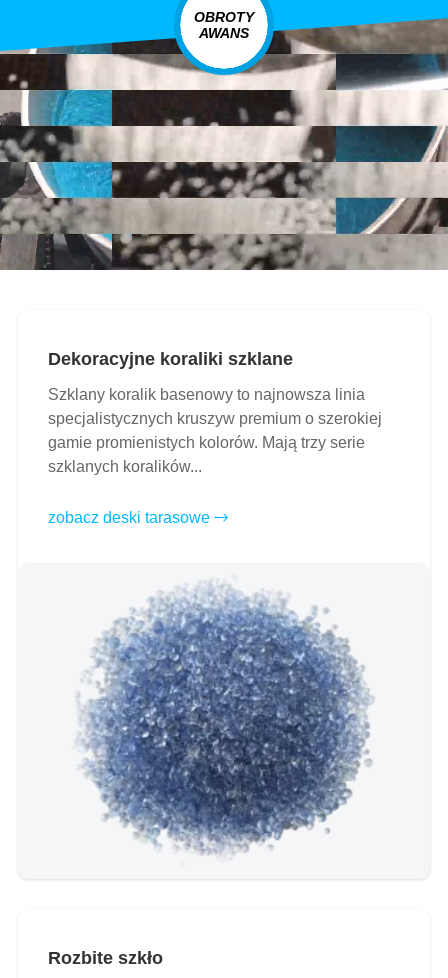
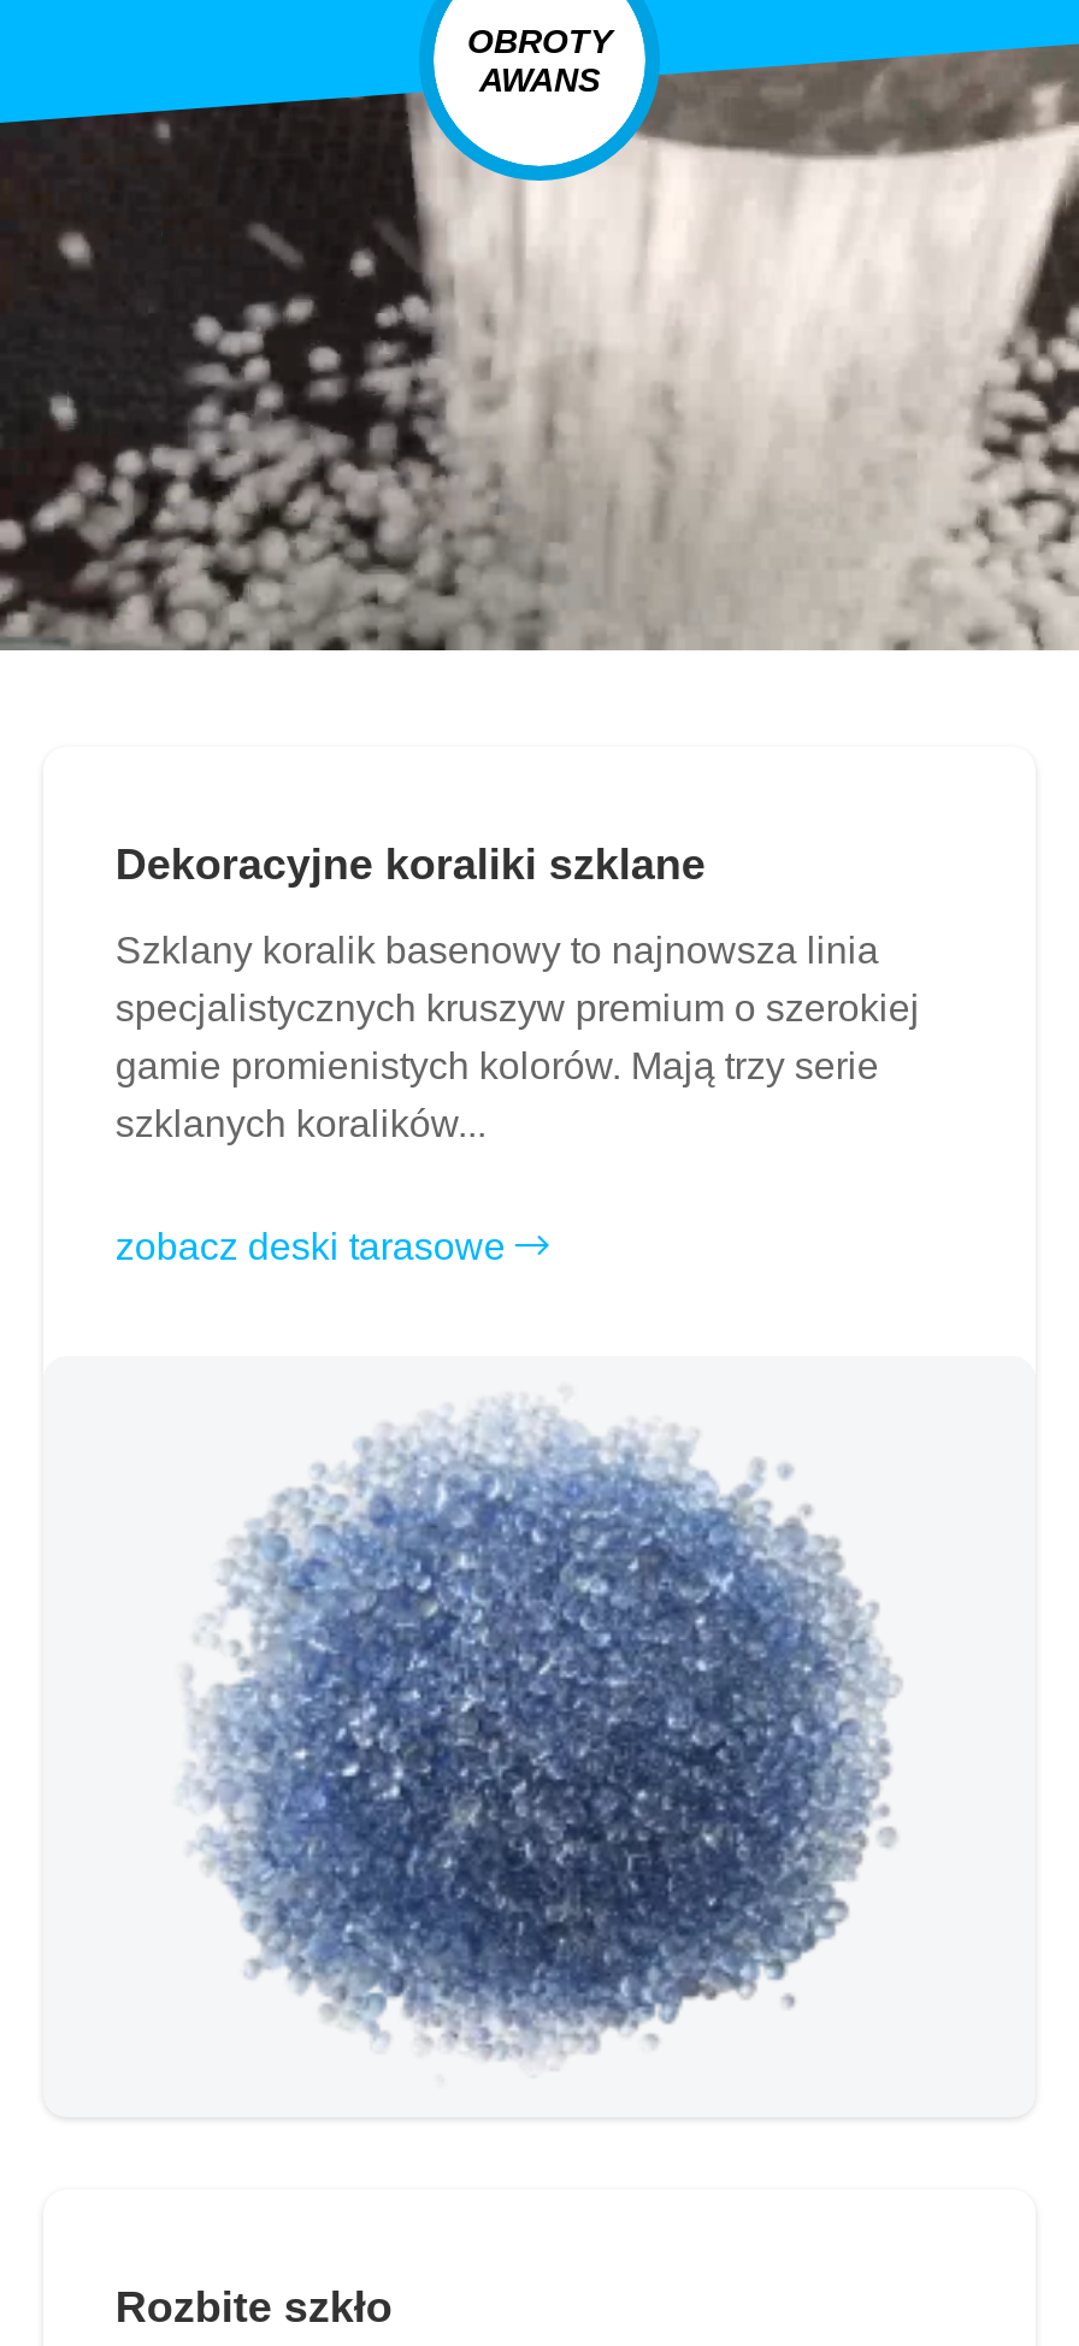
- [image]
+ [image]
